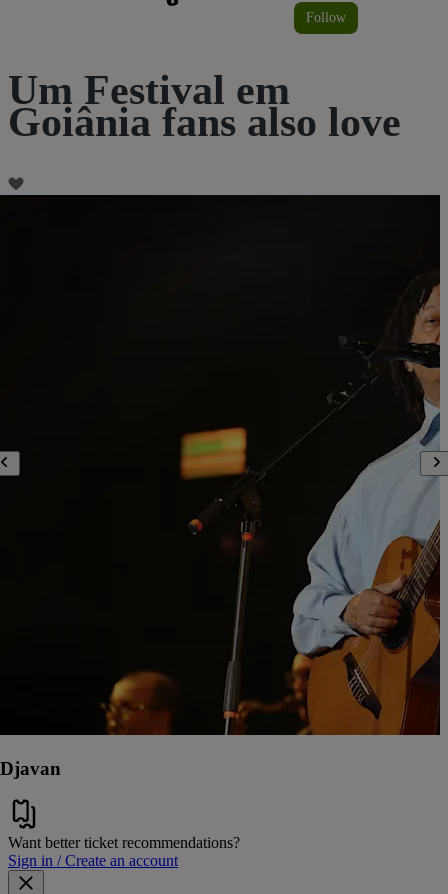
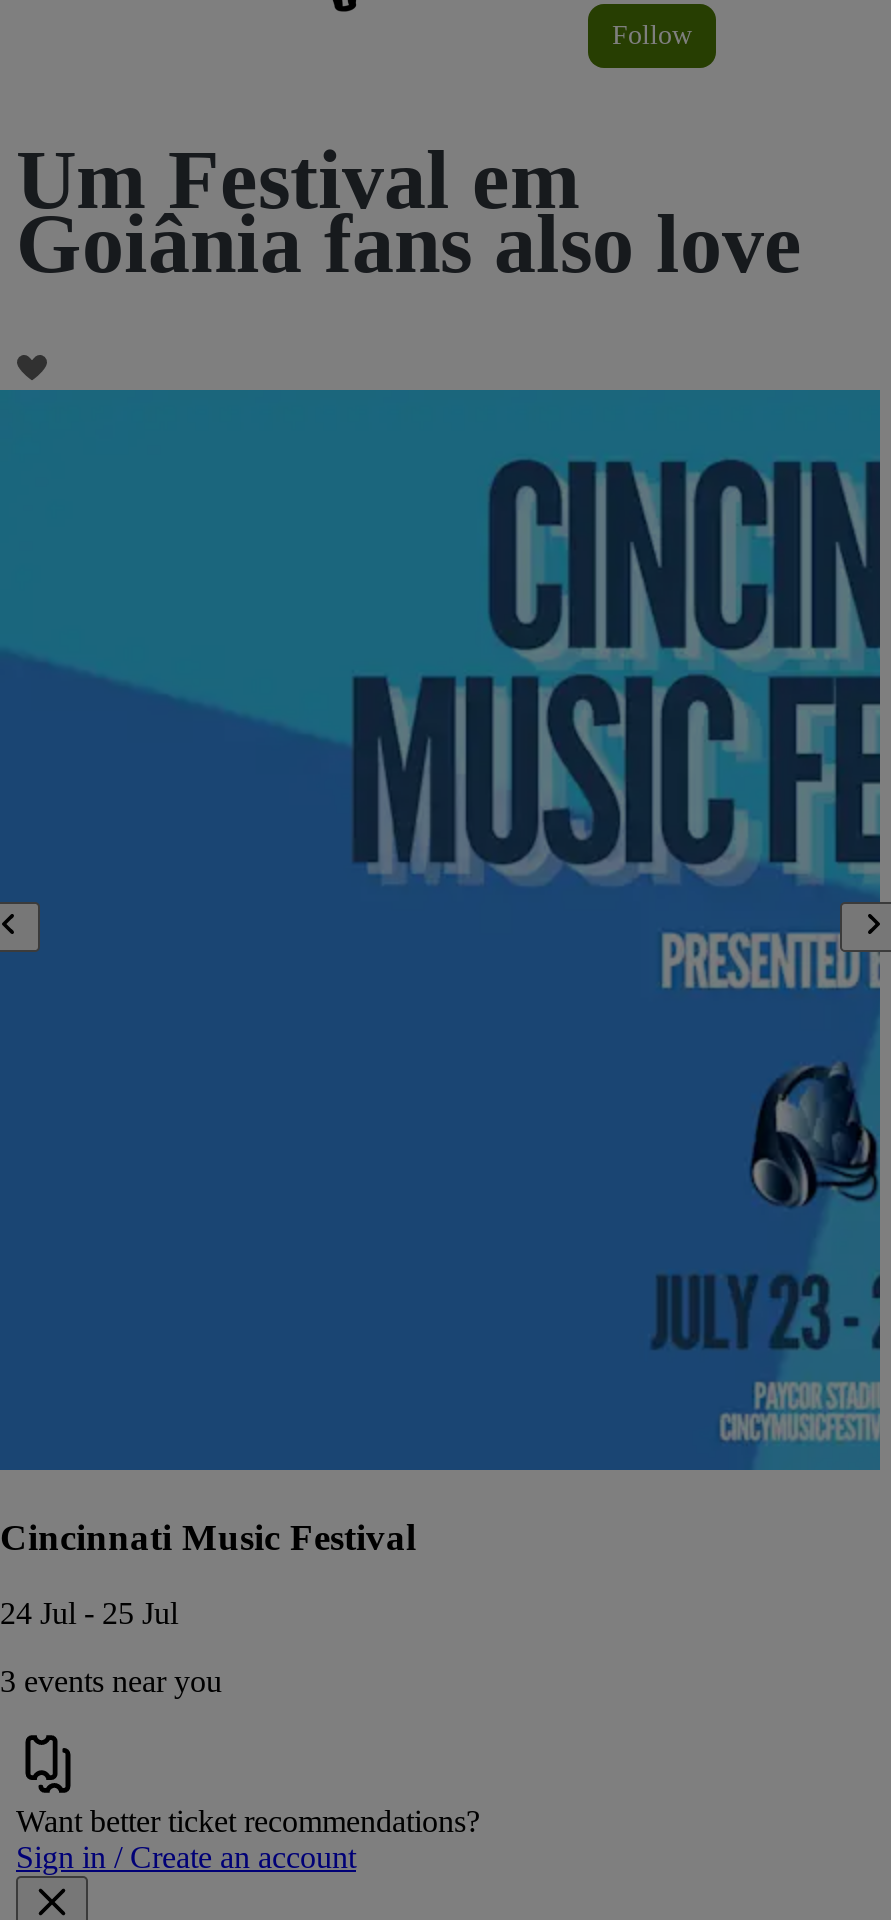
- [image]
- Djavan
+ [image]
+ Cincinnati Music Festival
+ 24 Jul - 25 Jul
+ 3 events near you
